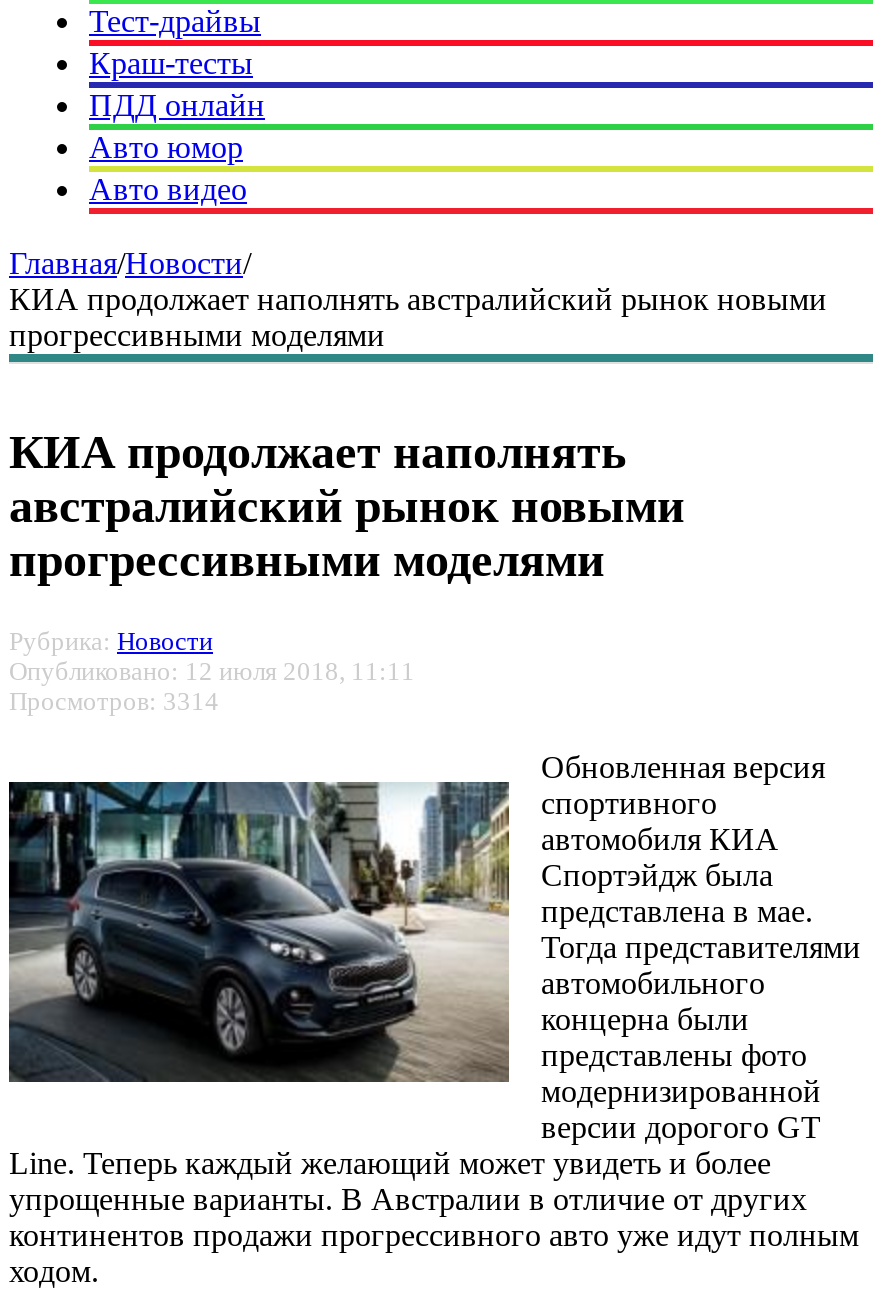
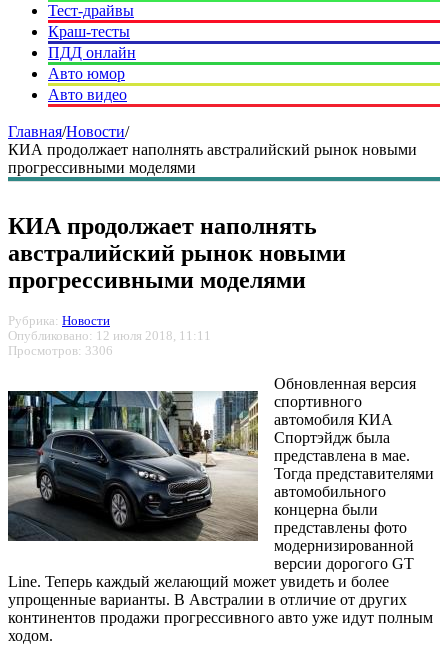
- Просмотров: 3314
+ Просмотров: 3306
